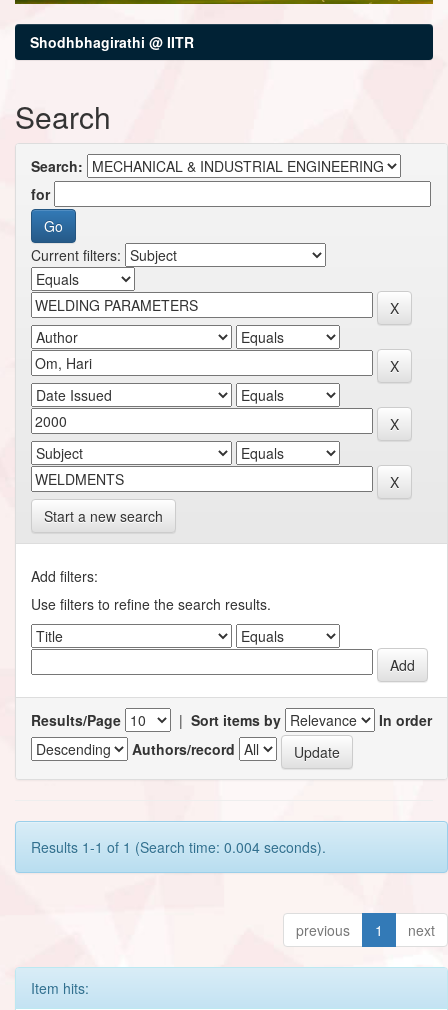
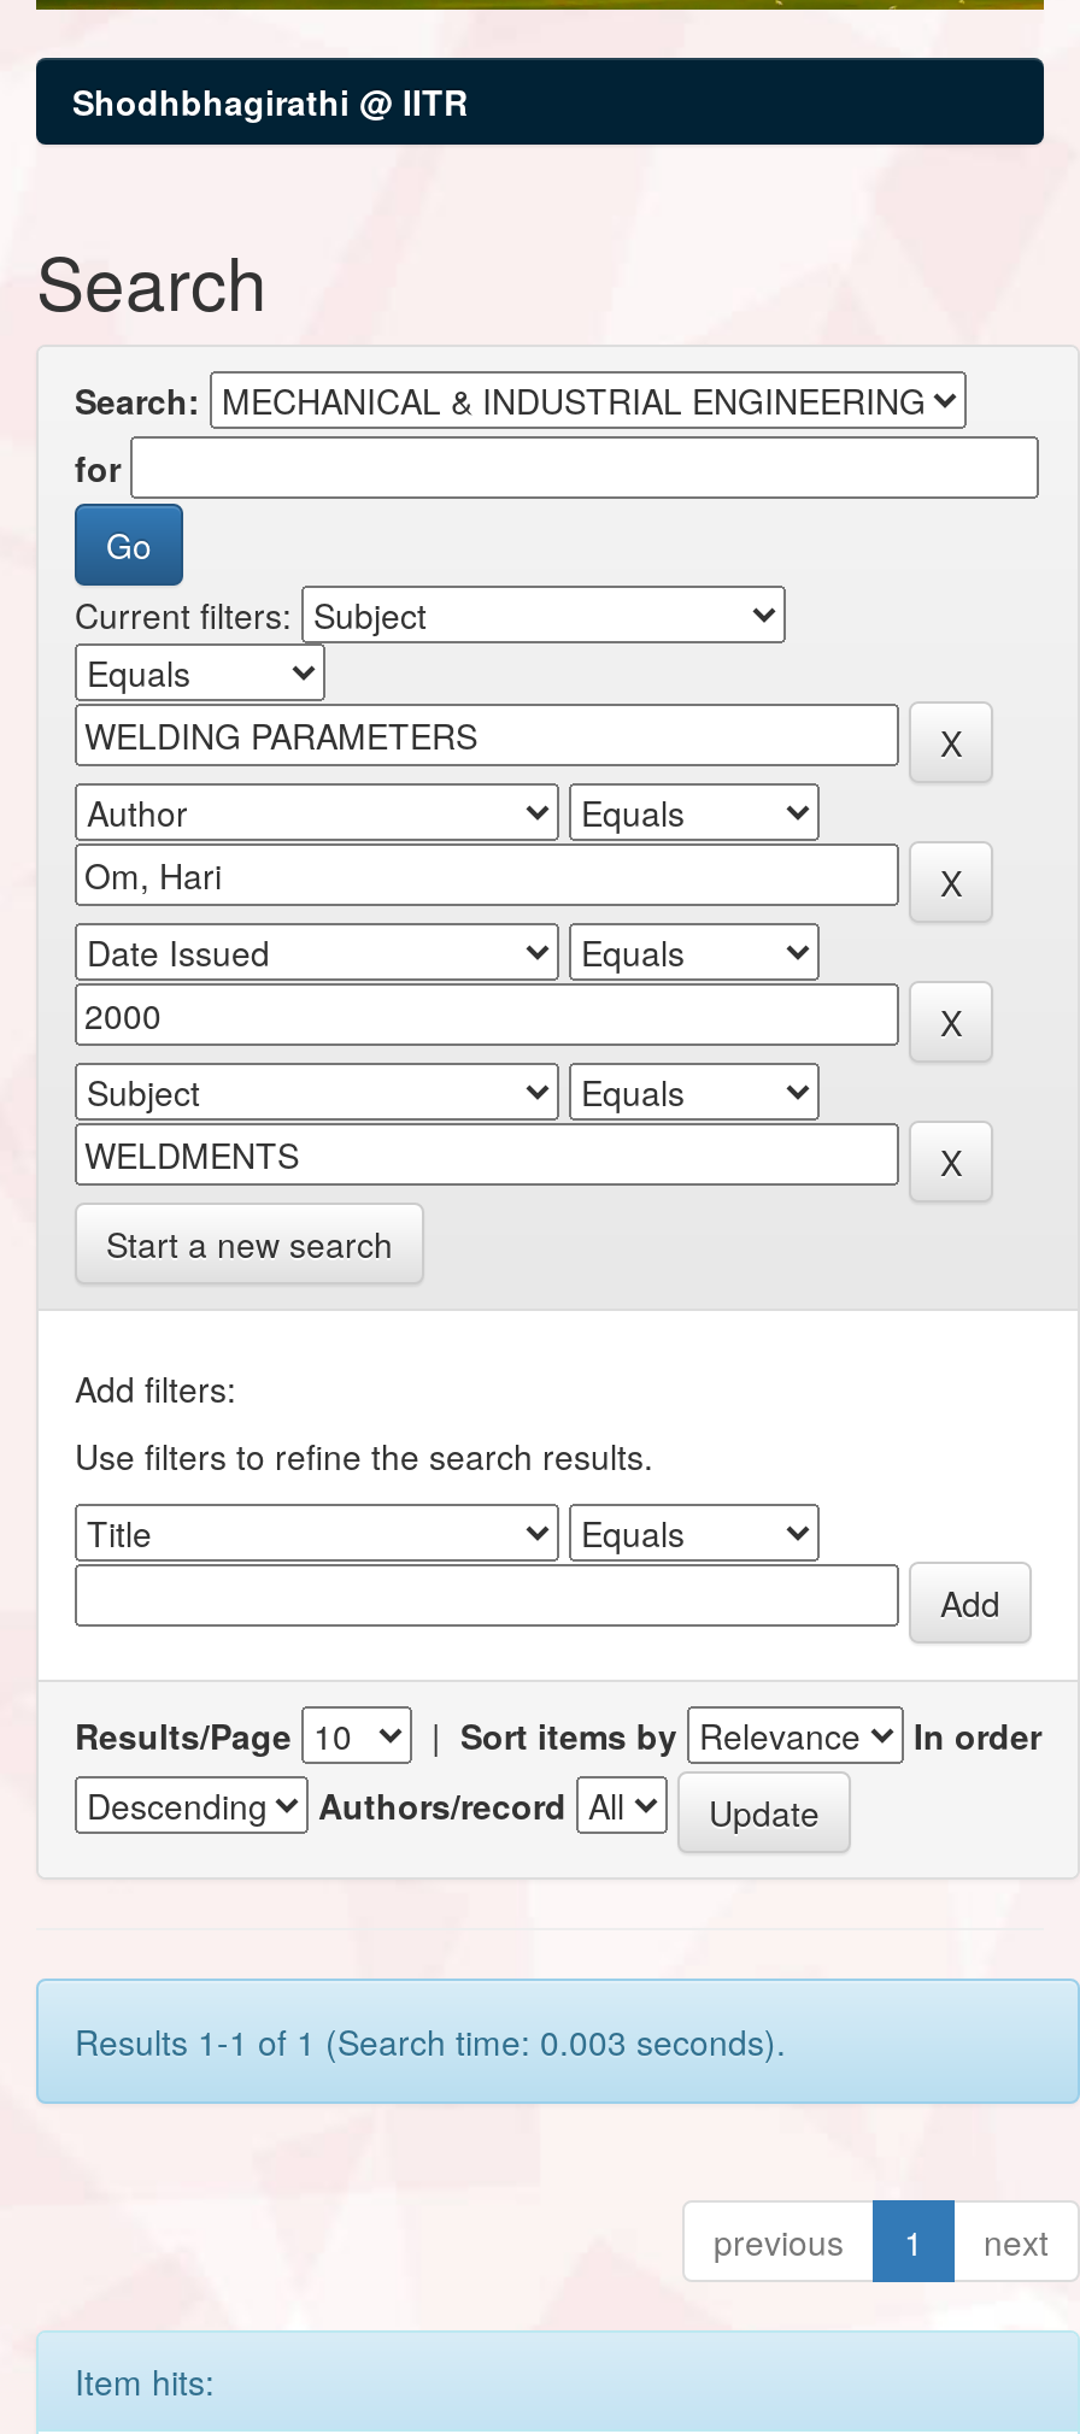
- Results 1-1 of 1 (Search time: 0.004 seconds).
+ Results 1-1 of 1 (Search time: 0.003 seconds).
